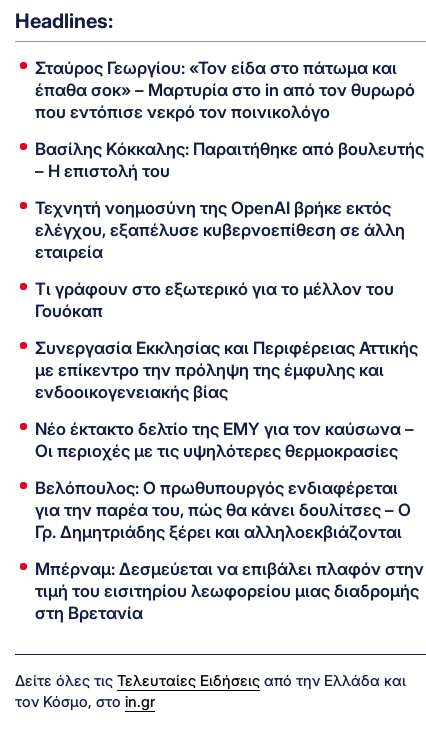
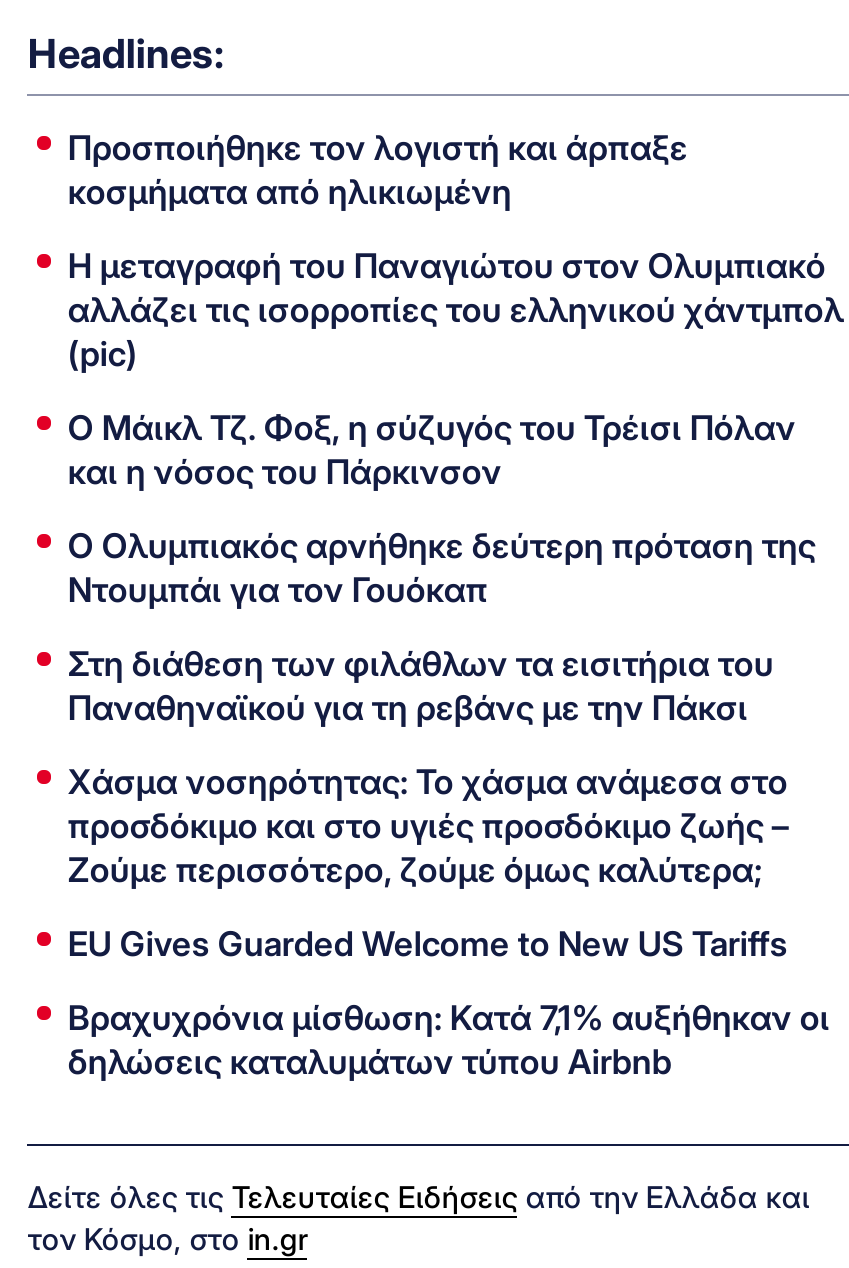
- Σταύρος Γεωργίου: «Τον είδα στο πάτωμα και
- έπαθα σοκ» – Μαρτυρία στο in από τον θυρωρό
- που εντόπισε νεκρό τον ποινικολόγο
+ Προσποιήθηκε τον λογιστή και άρπαξε
+ κοσμήματα από ηλικιωμένη

- Βασίλης Κόκκαλης: Παραιτήθηκε από βουλευτής
- – Η επιστολή του
+ Η μεταγραφή του Παναγιώτου στον Ολυμπιακό
+ αλλάζει τις ισορροπίες του ελληνικού χάντμπολ
+ (pic)

- Τεχνητή νοημοσύνη της OpenAI βρήκε εκτός
- ελέγχου, εξαπέλυσε κυβερνοεπίθεση σε άλλη
- εταιρεία
+ Ο Μάικλ Τζ. Φοξ, η σύζυγός του Τρέισι Πόλαν
+ και η νόσος του Πάρκινσον

- Τι γράφουν στο εξωτερικό για το μέλλον του
- Γουόκαπ
+ Ο Ολυμπιακός αρνήθηκε δεύτερη πρόταση της
+ Ντουμπάι για τον Γουόκαπ

- Συνεργασία Εκκλησίας και Περιφέρειας Αττικής
- με επίκεντρο την πρόληψη της έμφυλης και
- ενδοοικογενειακής βίας
+ Στη διάθεση των φιλάθλων τα εισιτήρια του
+ Παναθηναϊκού για τη ρεβάνς με την Πάκσι

- Νέο έκτακτο δελτίο της ΕΜΥ για τον καύσωνα –
- Οι περιοχές με τις υψηλότερες θερμοκρασίες
+ Χάσμα νοσηρότητας: Το χάσμα ανάμεσα στο
+ προσδόκιμο και στο υγιές προσδόκιμο ζωής –
+ Ζούμε περισσότερο, ζούμε όμως καλύτερα;

- Βελόπουλος: Ο πρωθυπουργός ενδιαφέρεται
- για την παρέα του, πώς θα κάνει δουλίτσες – Ο
- Γρ. Δημητριάδης ξέρει και αλληλοεκβιάζονται
+ EU Gives Guarded Welcome to New US Tariffs

- Μπέρναμ: Δεσμεύεται να επιβάλει πλαφόν στην
- τιμή του εισιτηρίου λεωφορείου μιας διαδρομής
- στη Βρετανία
+ Βραχυχρόνια μίσθωση: Κατά 7,1% αυξήθηκαν οι
+ δηλώσεις καταλυμάτων τύπου Airbnb
